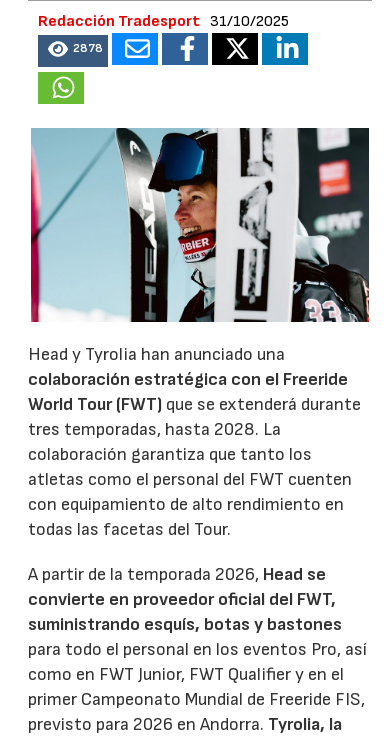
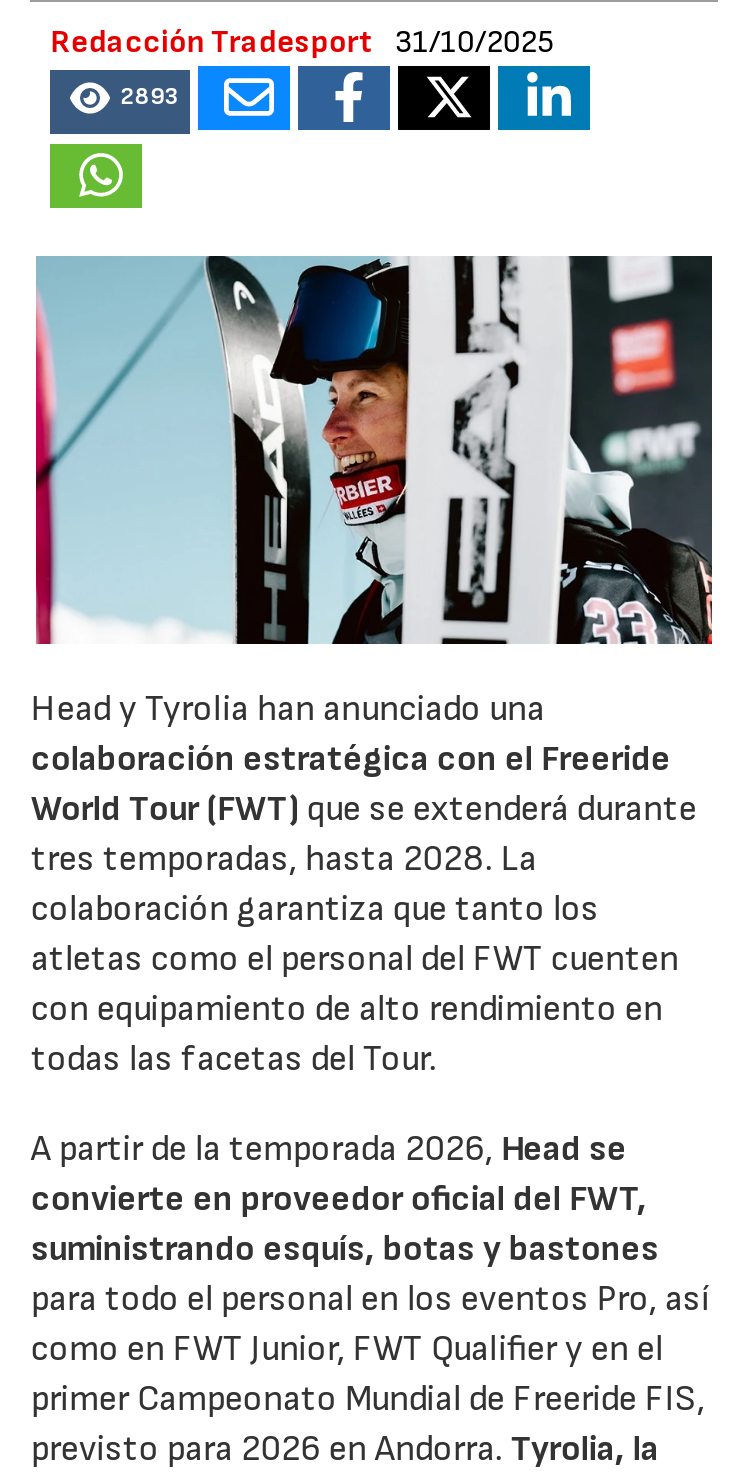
- 2878
+ 2893
